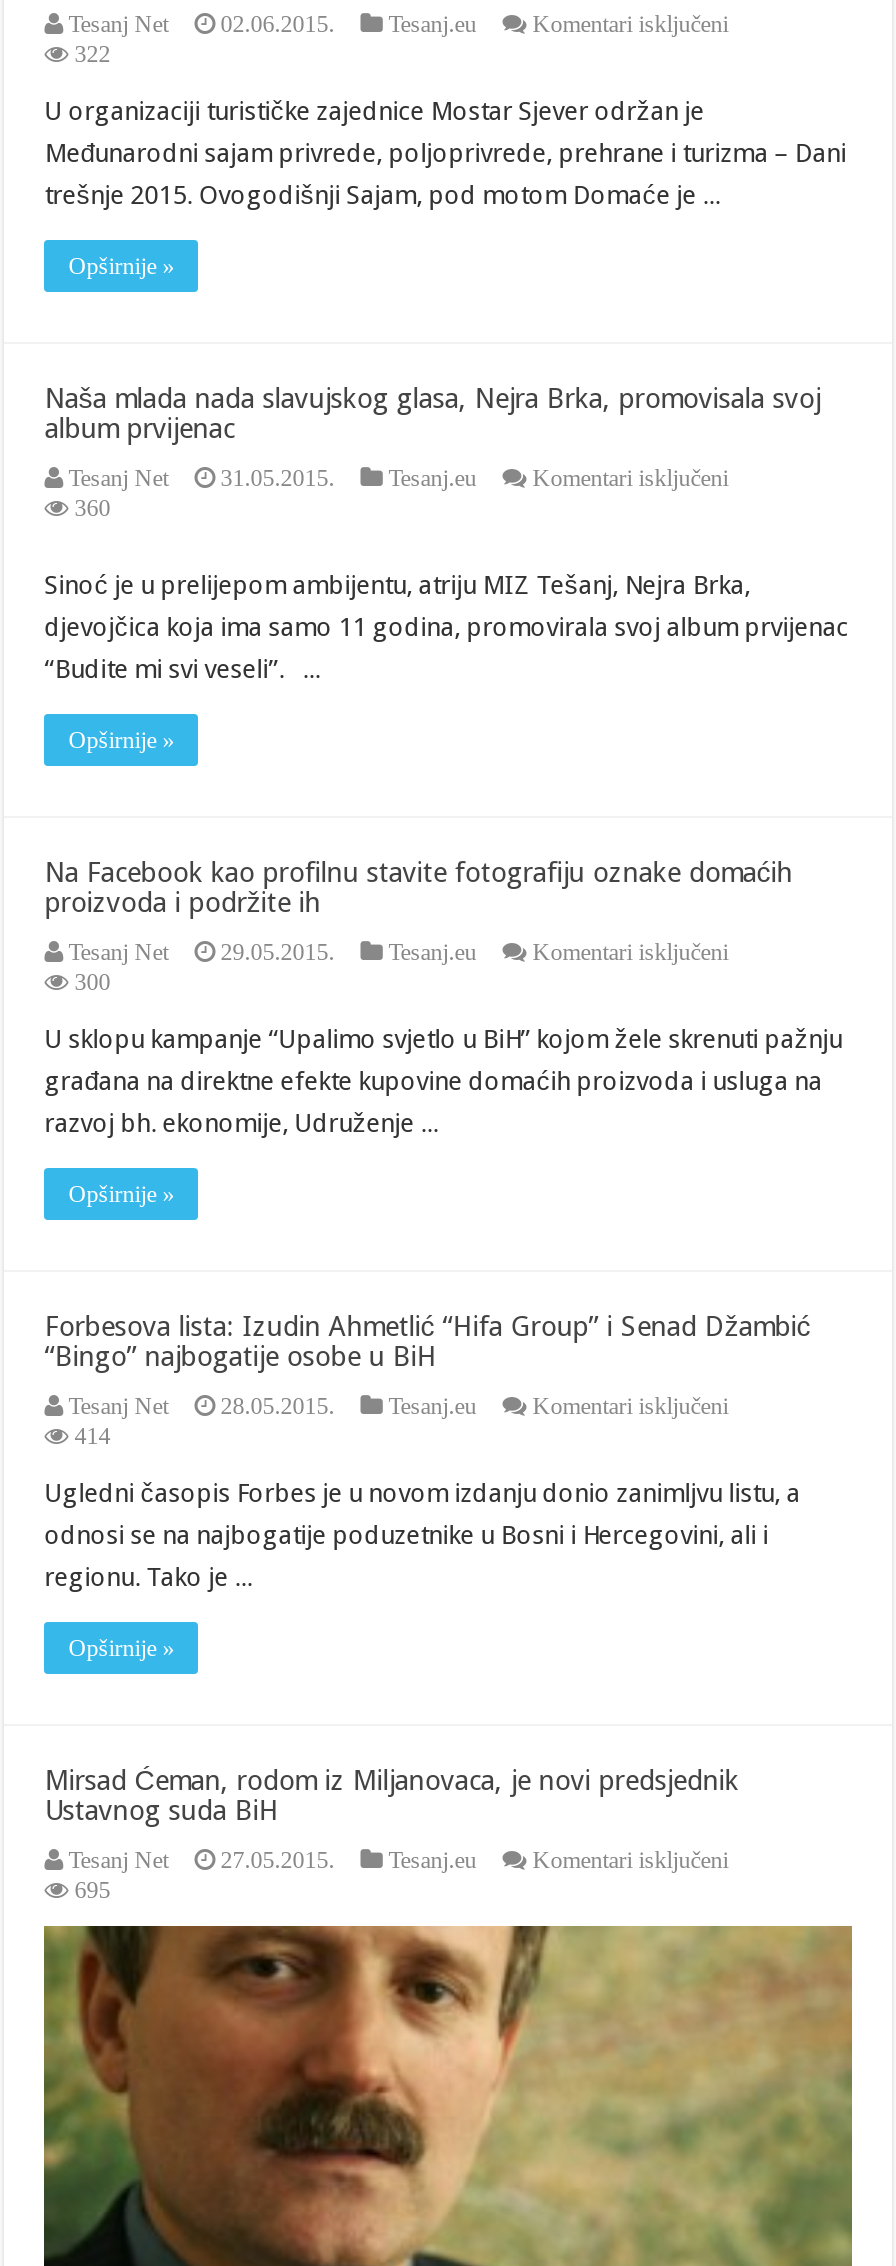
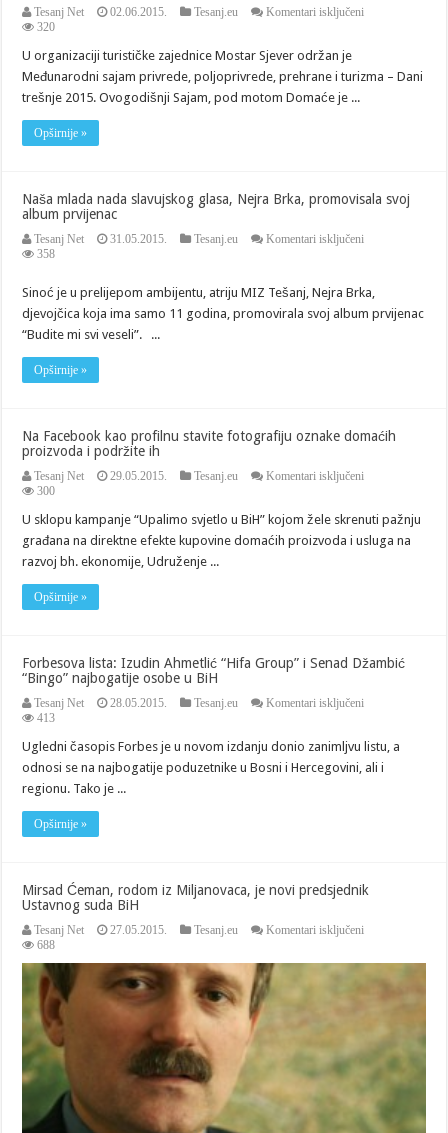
- 322
+ 320

- 360
+ 358

- 414
+ 413

- 695
+ 688
